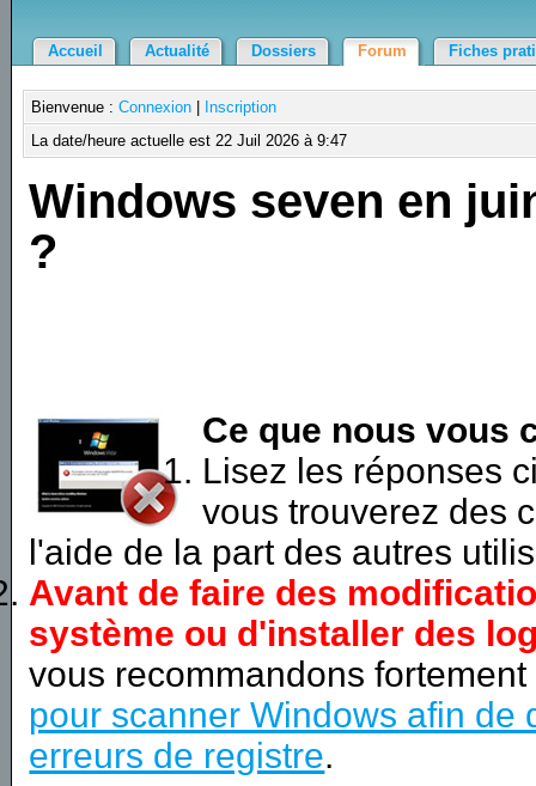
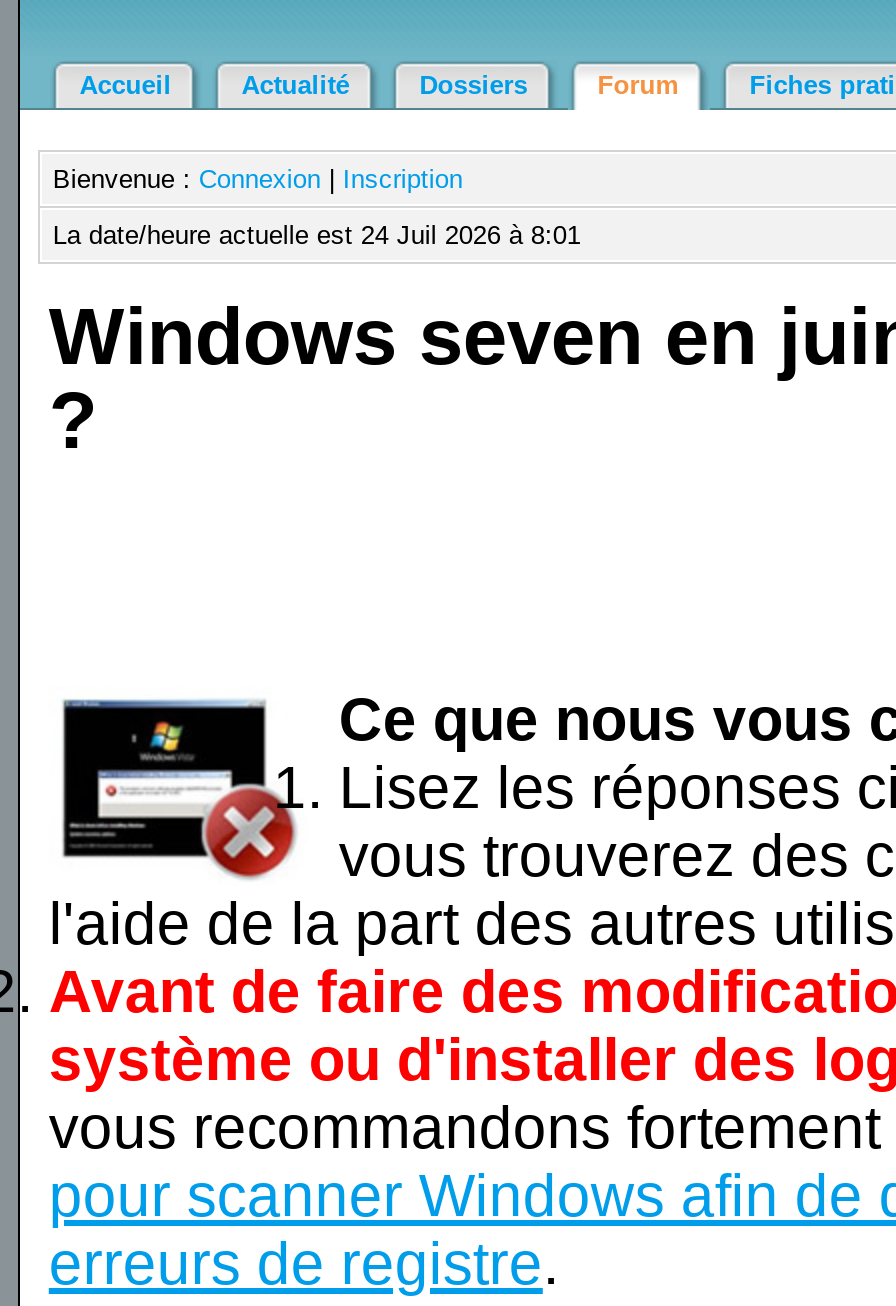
- La date/heure actuelle est 22 Juil 2026 à 9:47
+ La date/heure actuelle est 24 Juil 2026 à 8:01
